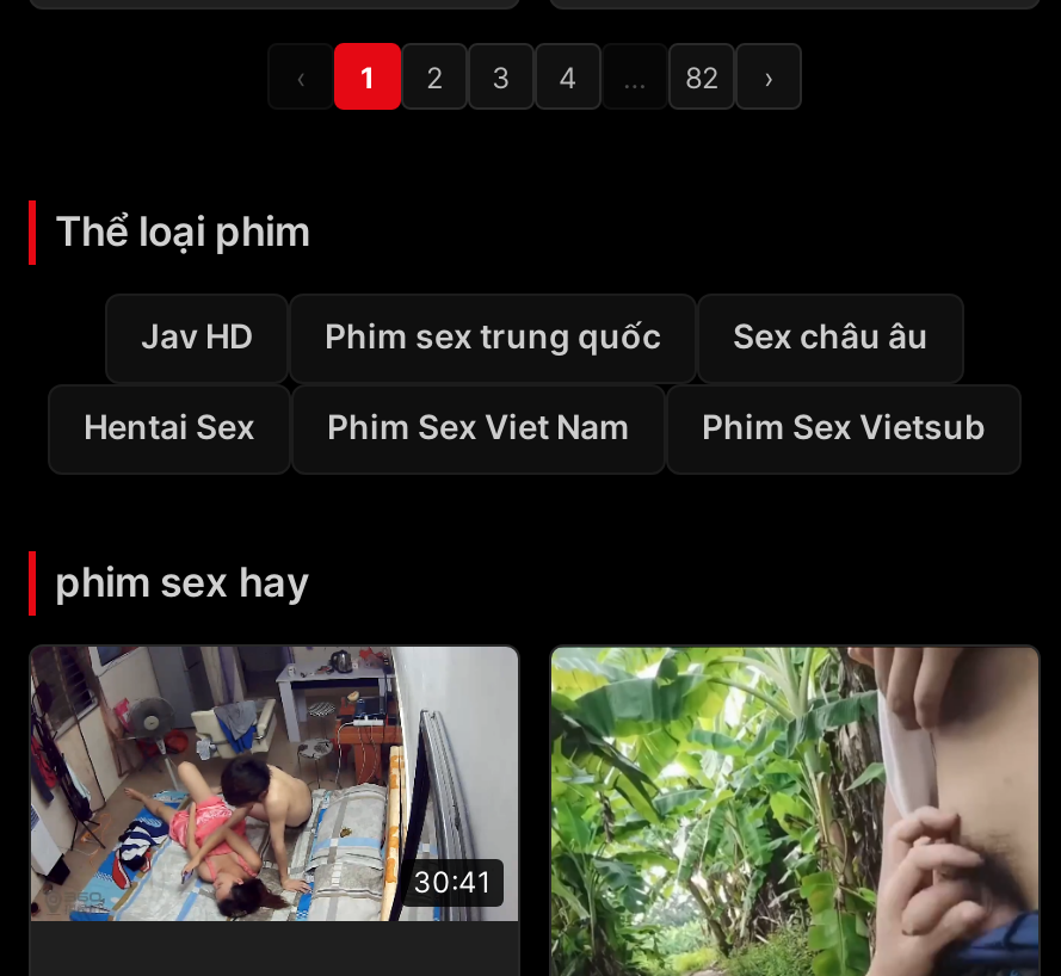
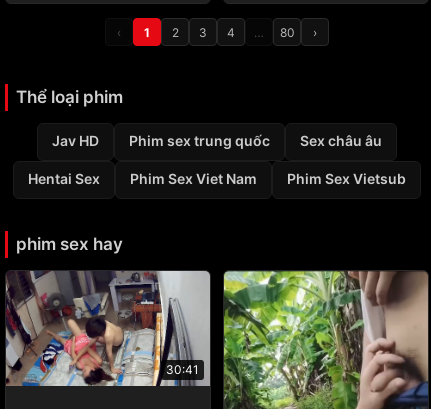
- 82
+ 80
